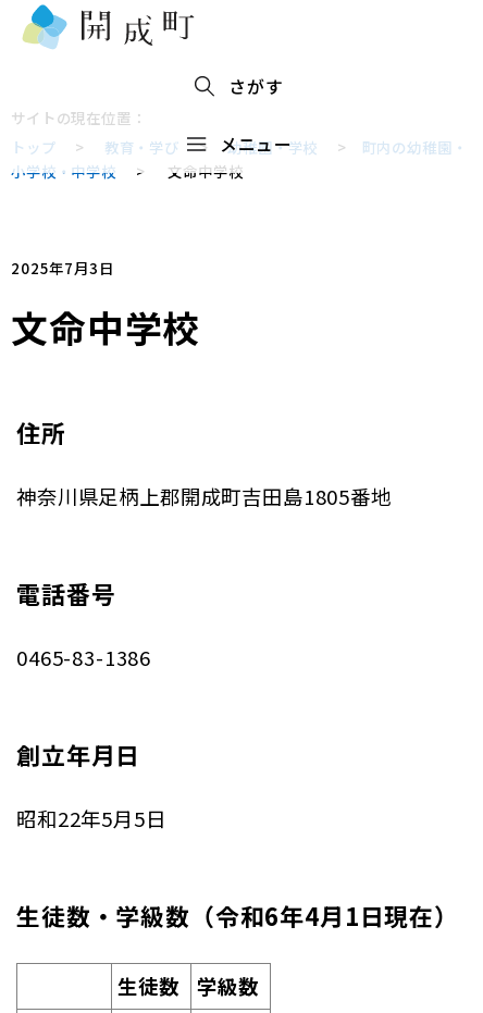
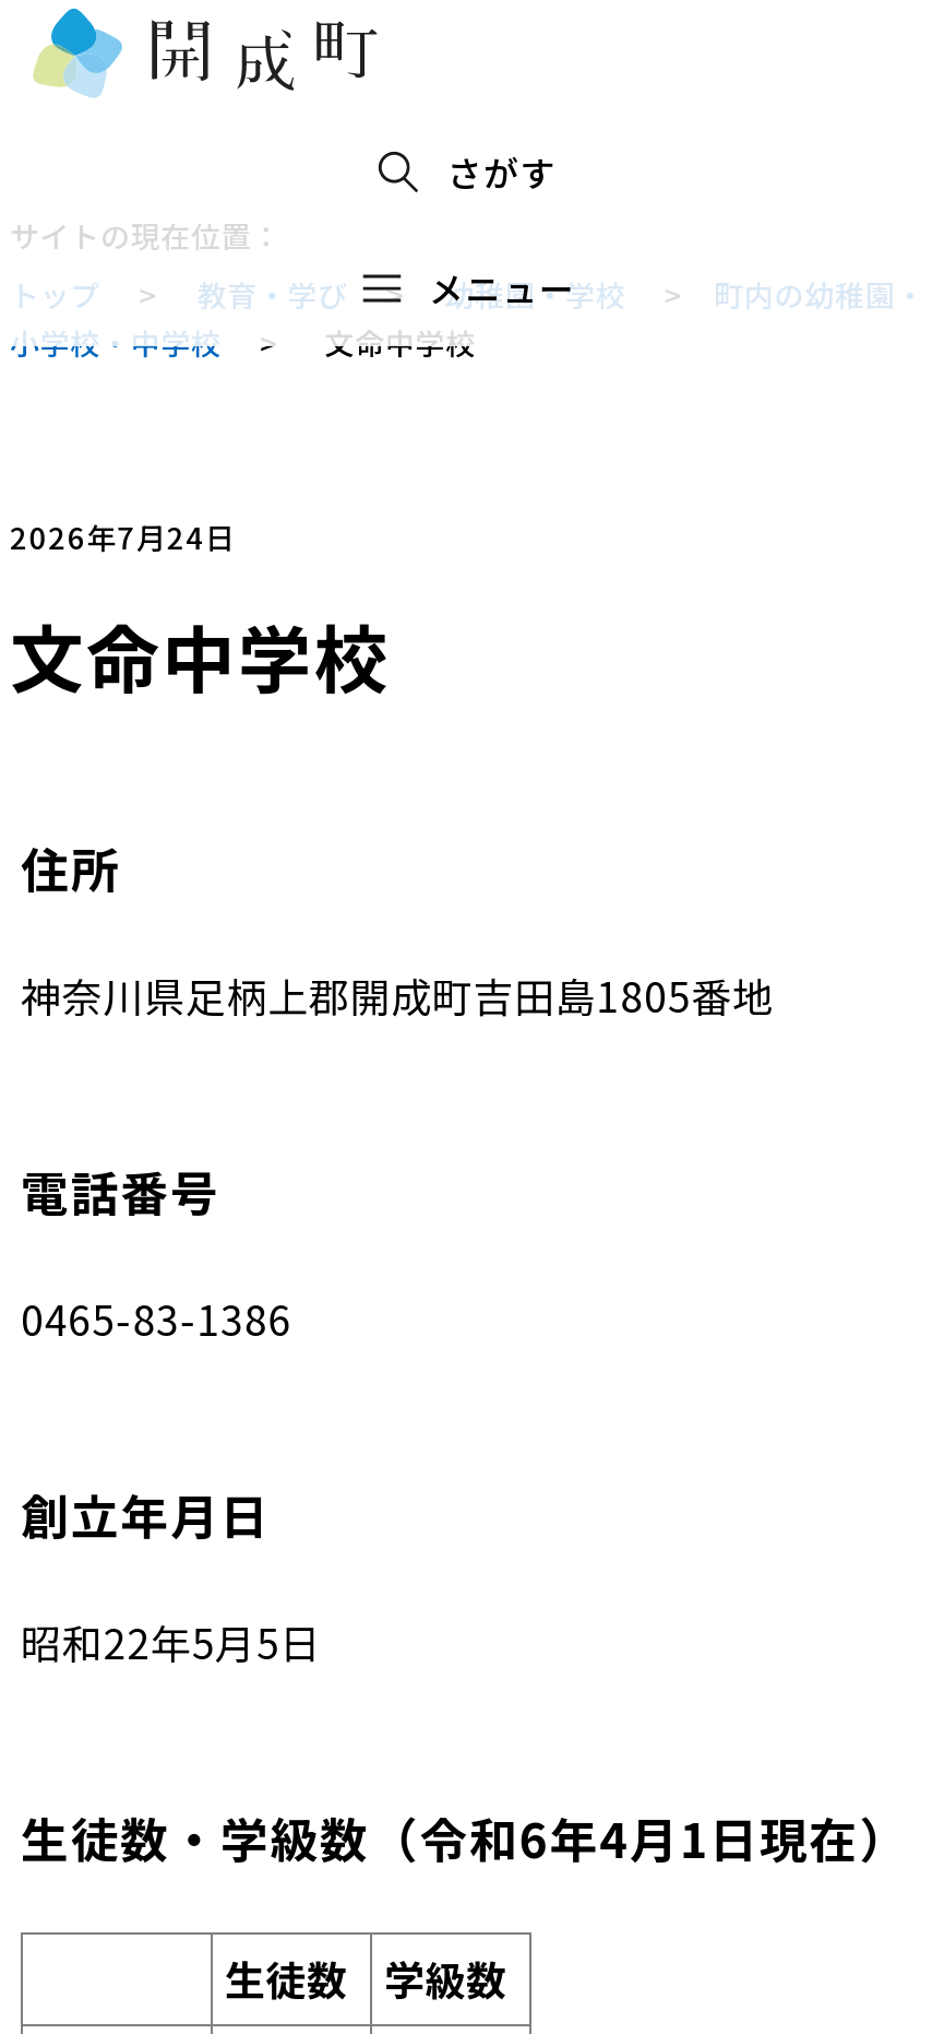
- 2025年7月3日
+ 2026年7月24日
